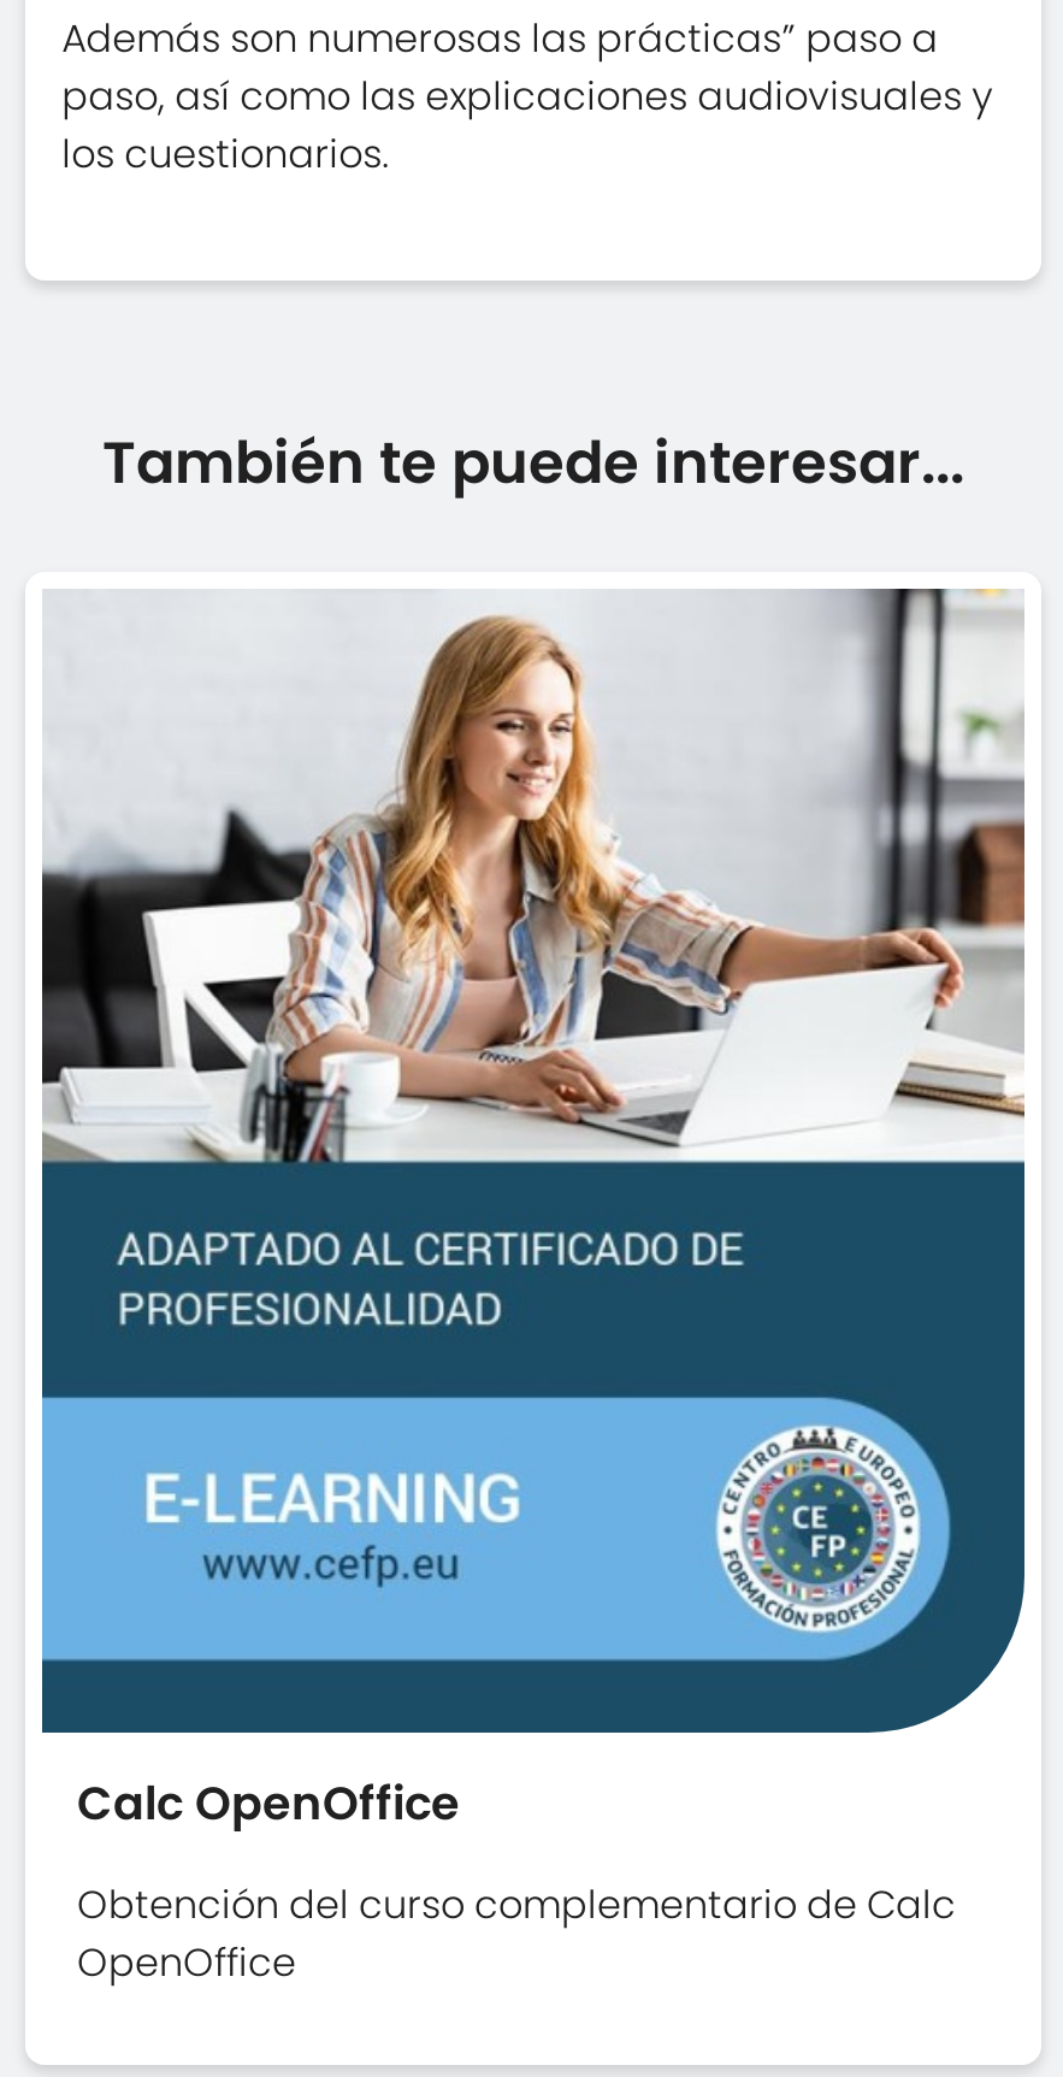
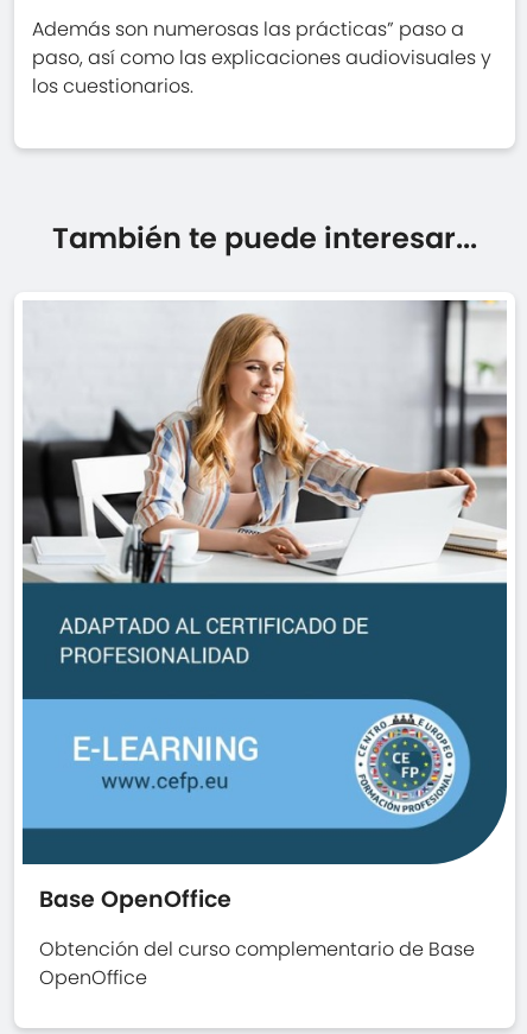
- Calc OpenOffice
+ Base OpenOffice

- Obtención del curso complementario de Calc
+ Obtención del curso complementario de Base
